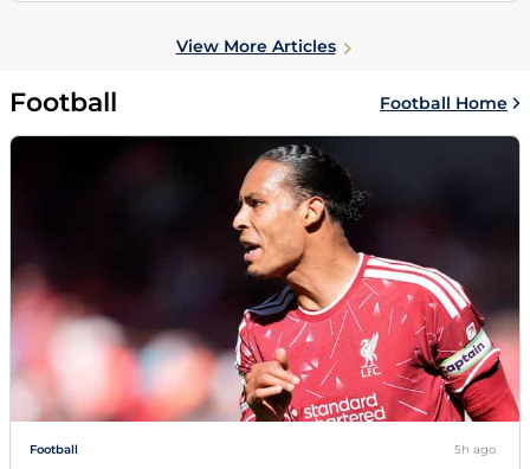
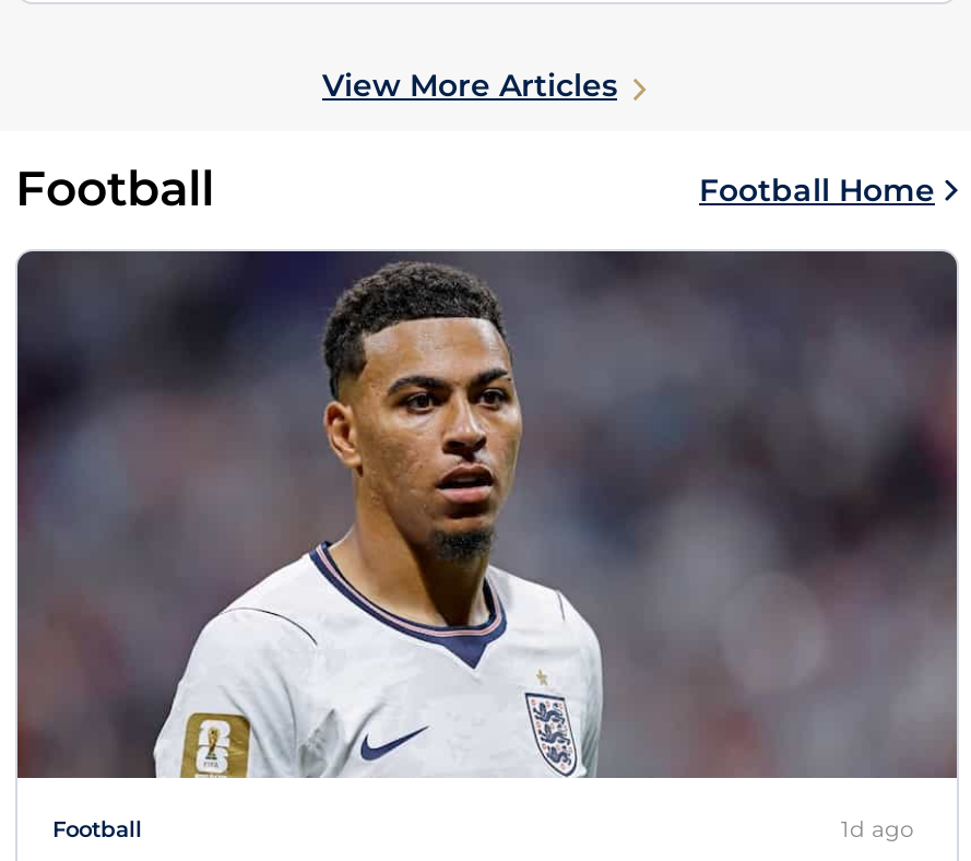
- [image]
- 5h ago
+ [image]
+ 1d ago
